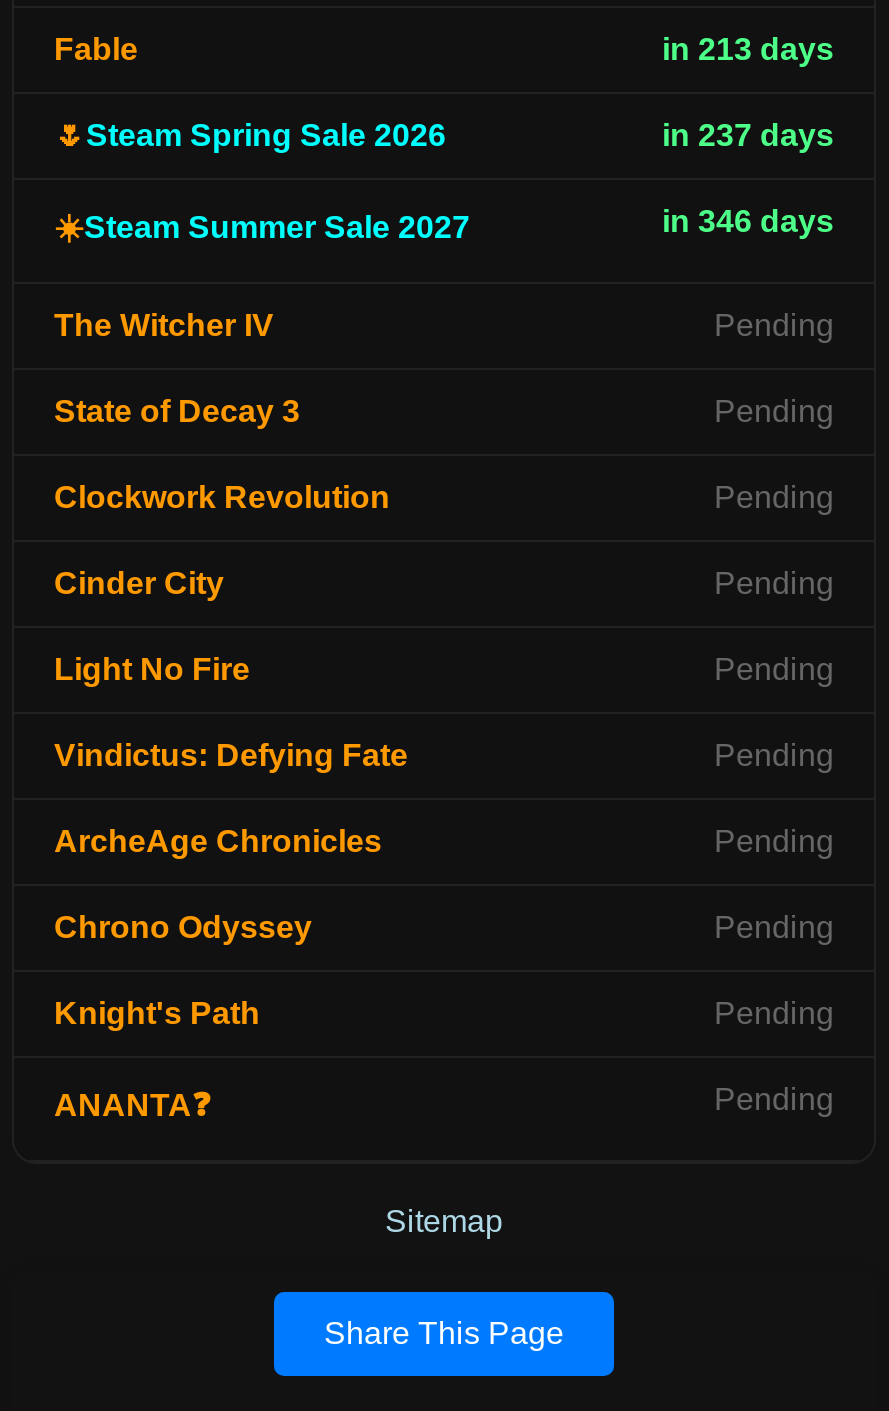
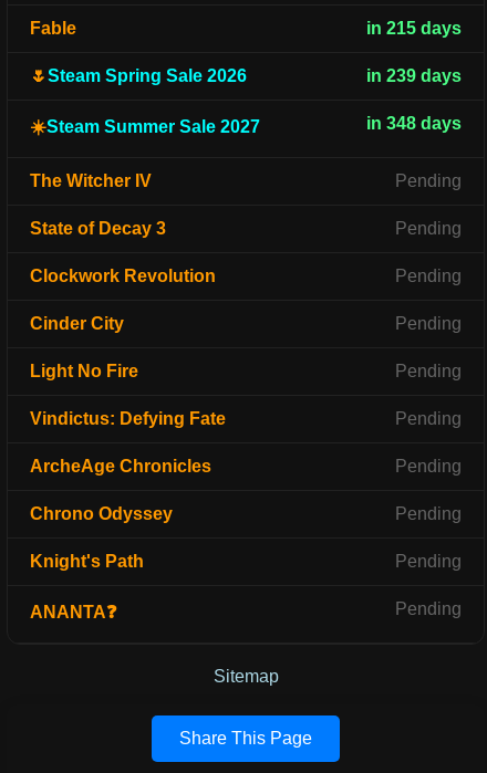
- in 213 days
+ in 215 days

- in 237 days
+ in 239 days

- in 346 days
+ in 348 days
